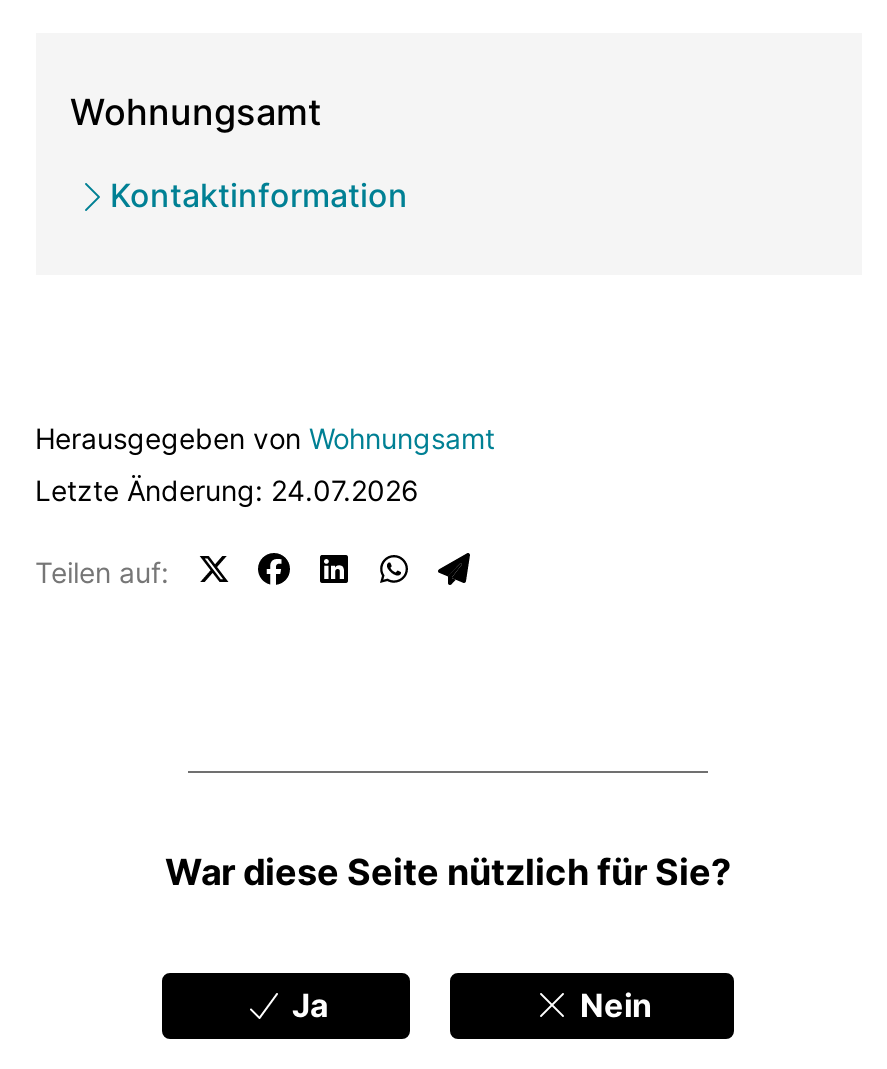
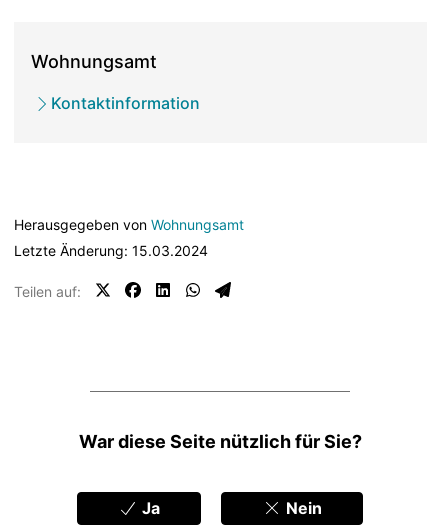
- Letzte Änderung: 24.07.2026
+ Letzte Änderung: 15.03.2024
